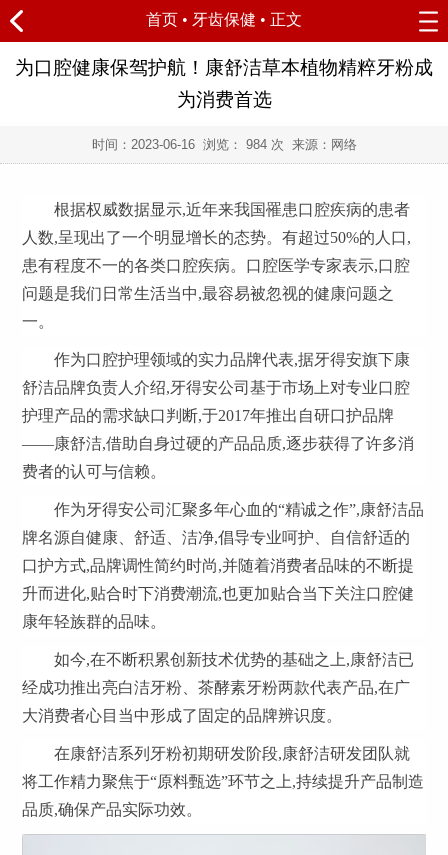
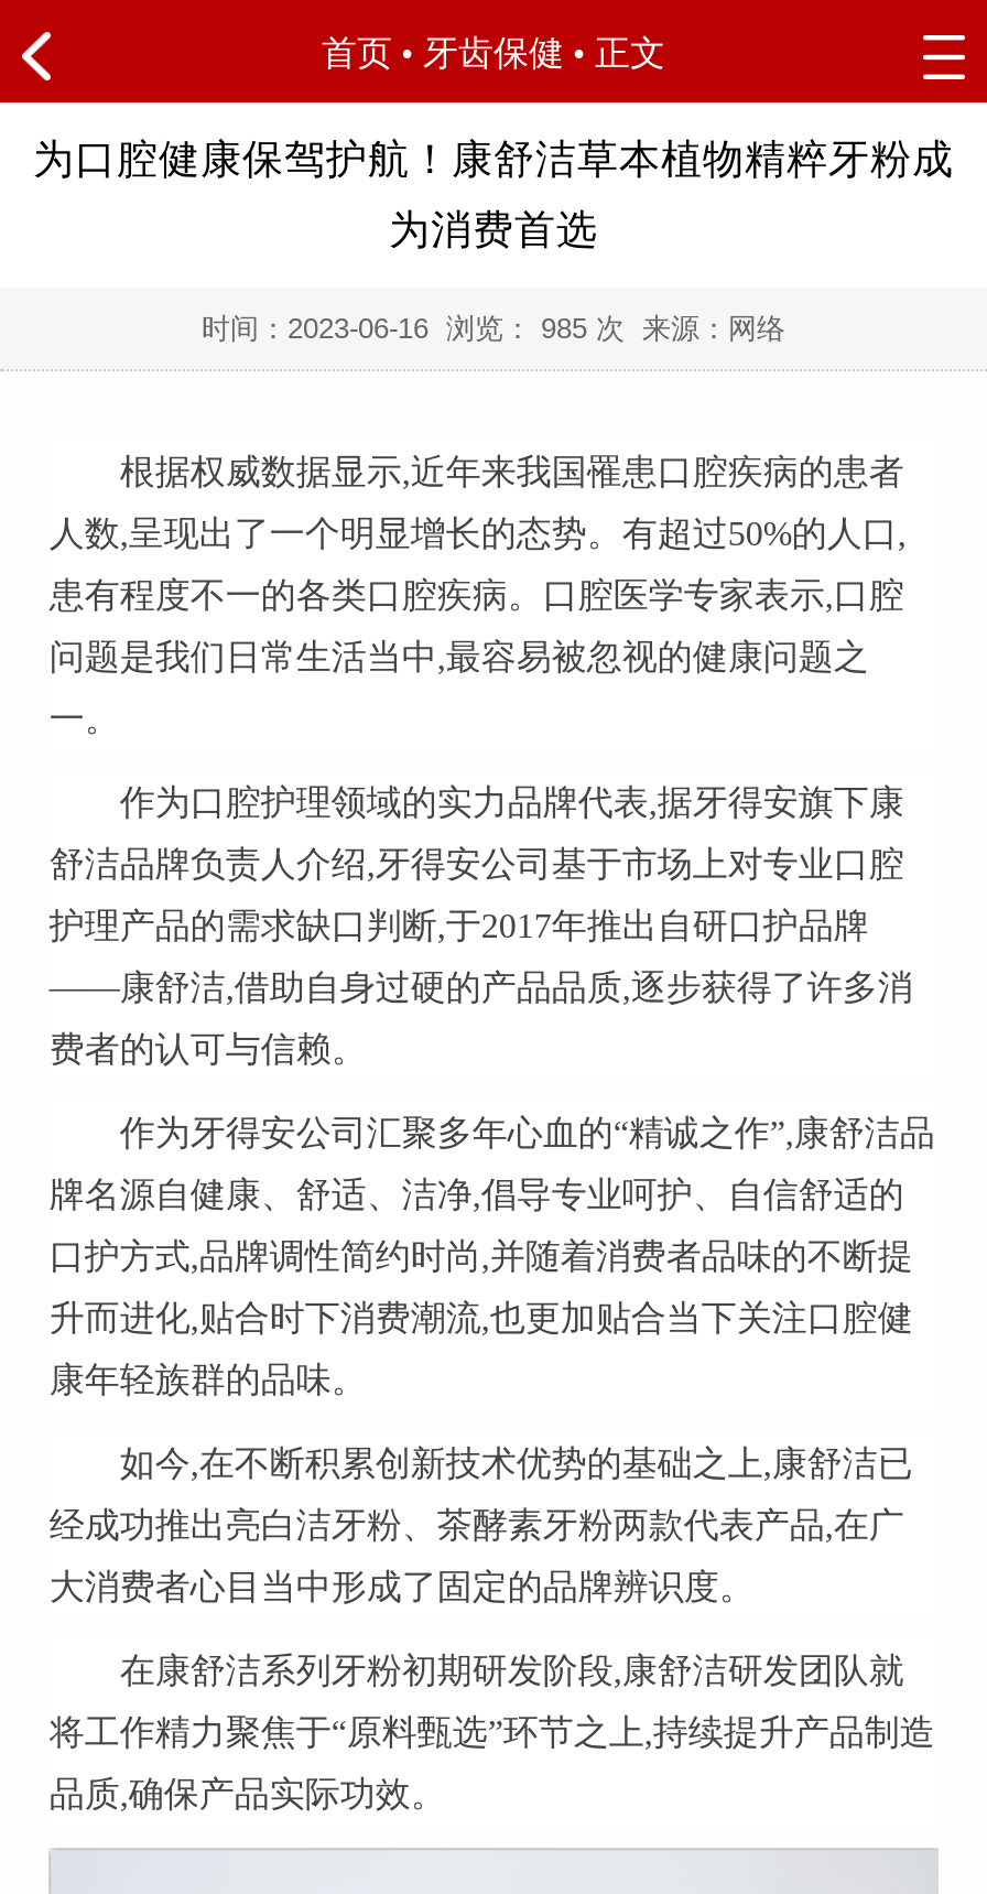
- 时间：2023-06-16浏览：984 次 来源：网络
+ 时间：2023-06-16浏览：985 次 来源：网络
